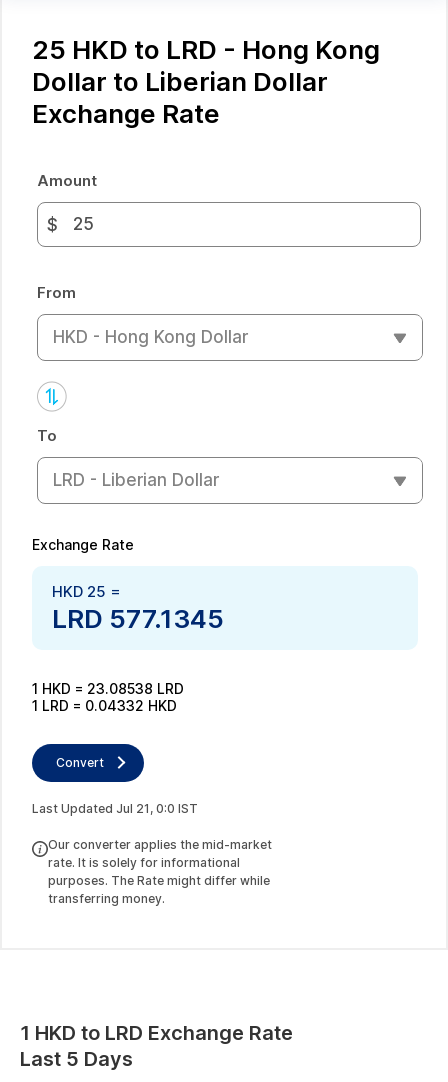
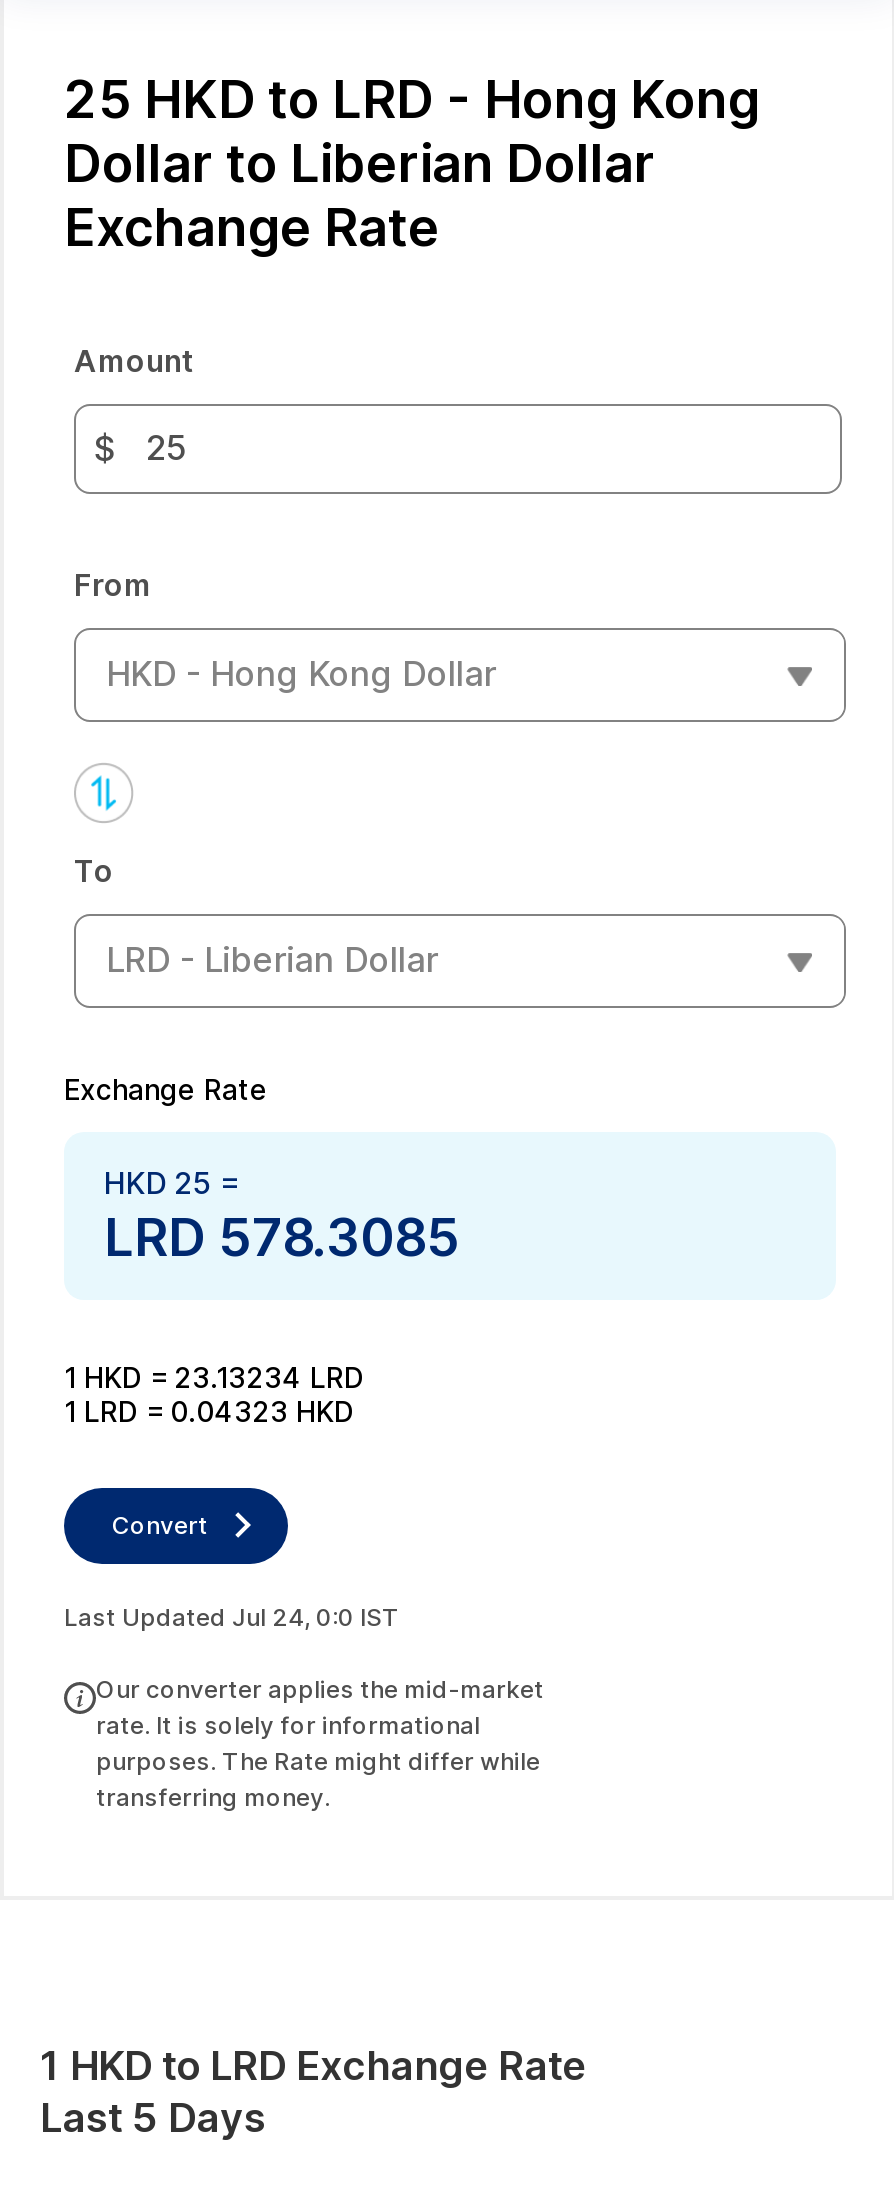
- LRD 577.1345
+ LRD 578.3085

- 1 HKD = 23.08538 LRD
+ 1 HKD = 23.13234 LRD

- 1 LRD = 0.04332 HKD
+ 1 LRD = 0.04323 HKD

- Last Updated Jul 21, 0:0 IST
+ Last Updated Jul 24, 0:0 IST
